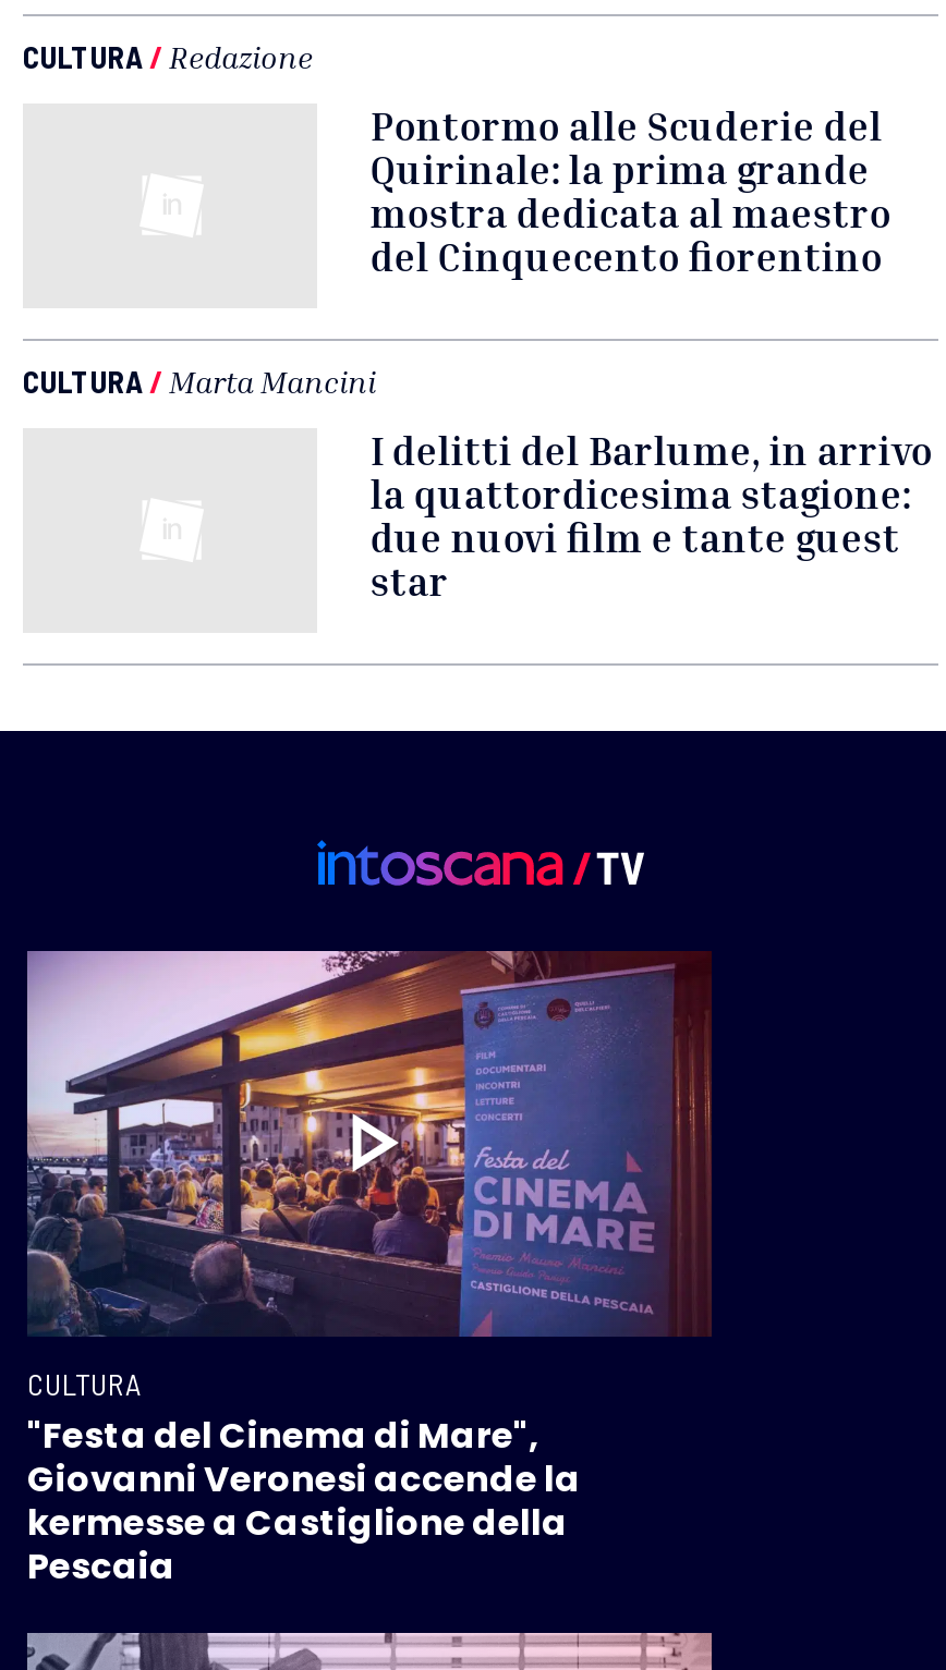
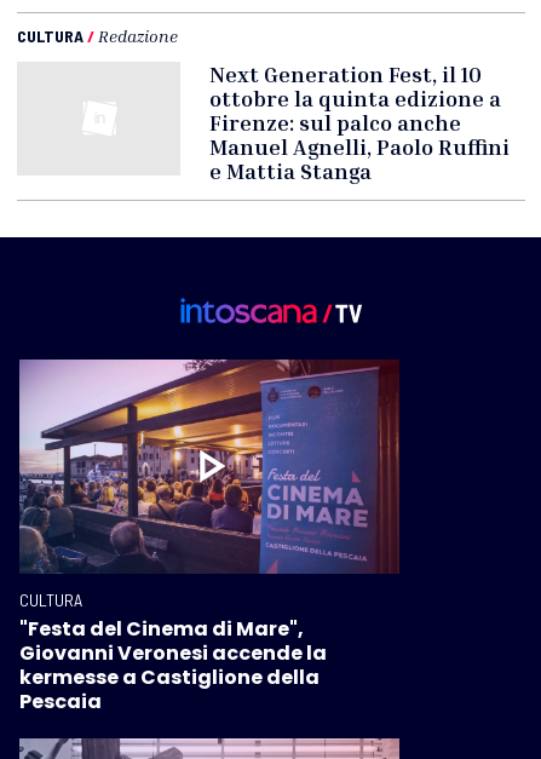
- Pontormo alle Scuderie del
- Quirinale: la prima grande
- mostra dedicata al maestro
- del Cinquecento fiorentino
- CULTURA / Marta Mancini
- I delitti del Barlume, in arrivo
- la quattordicesima stagione:
- due nuovi film e tante guest
- star
+ Next Generation Fest, il 10
+ ottobre la quinta edizione a
+ Firenze: sul palco anche
+ Manuel Agnelli, Paolo Ruffini
+ e Mattia Stanga
